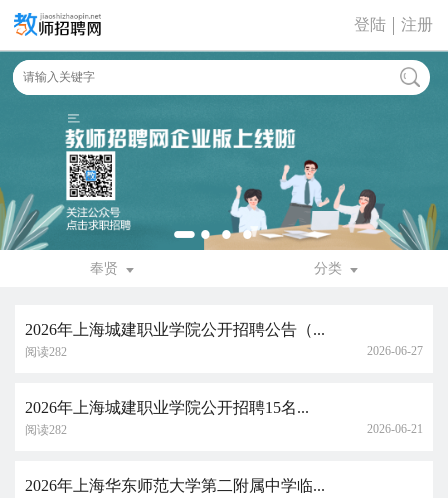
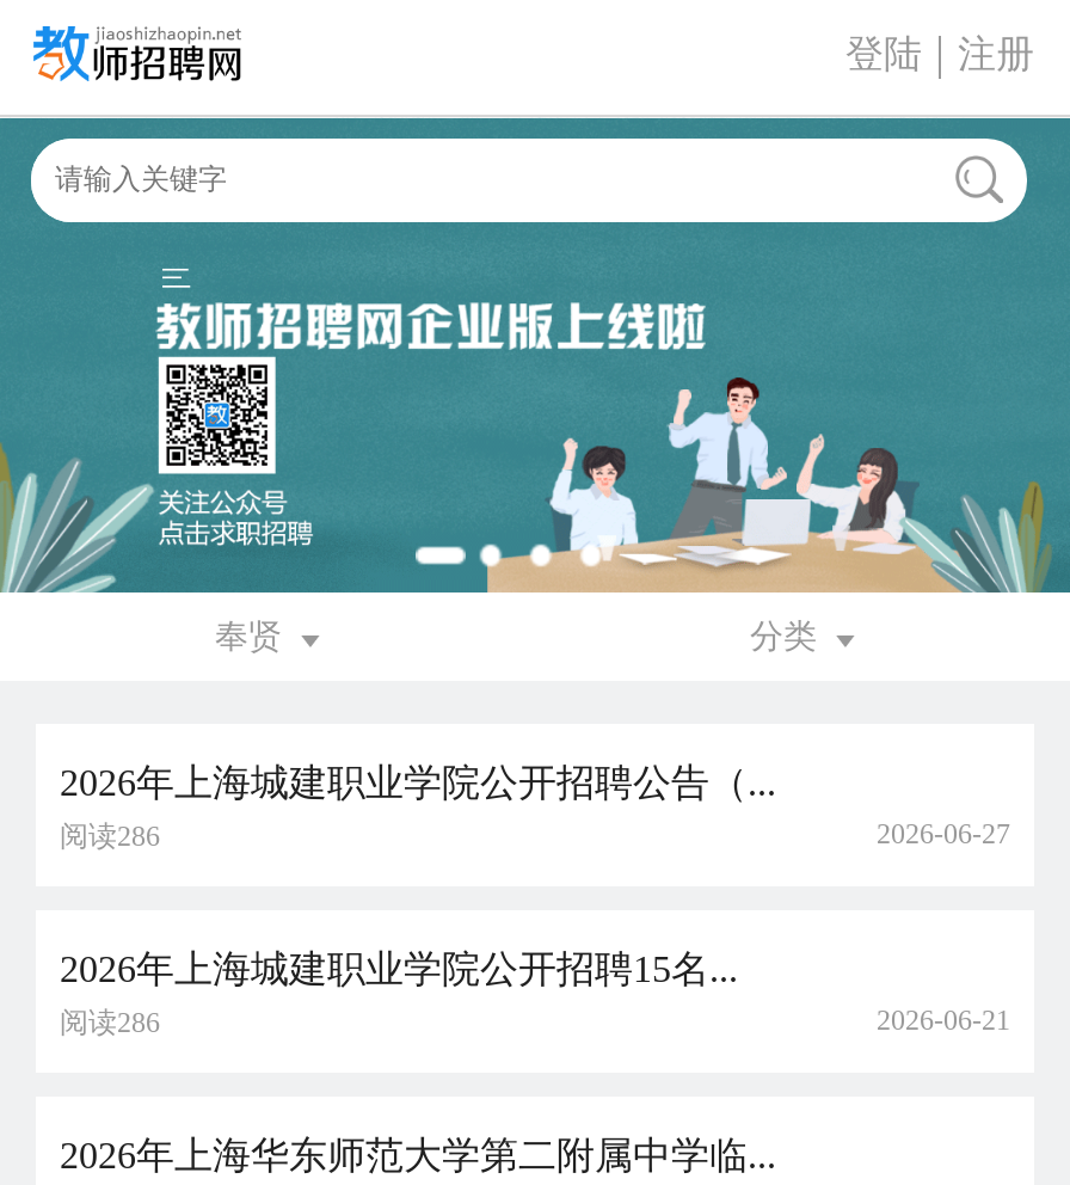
- 阅读282
+ 阅读286

- 阅读282
+ 阅读286
